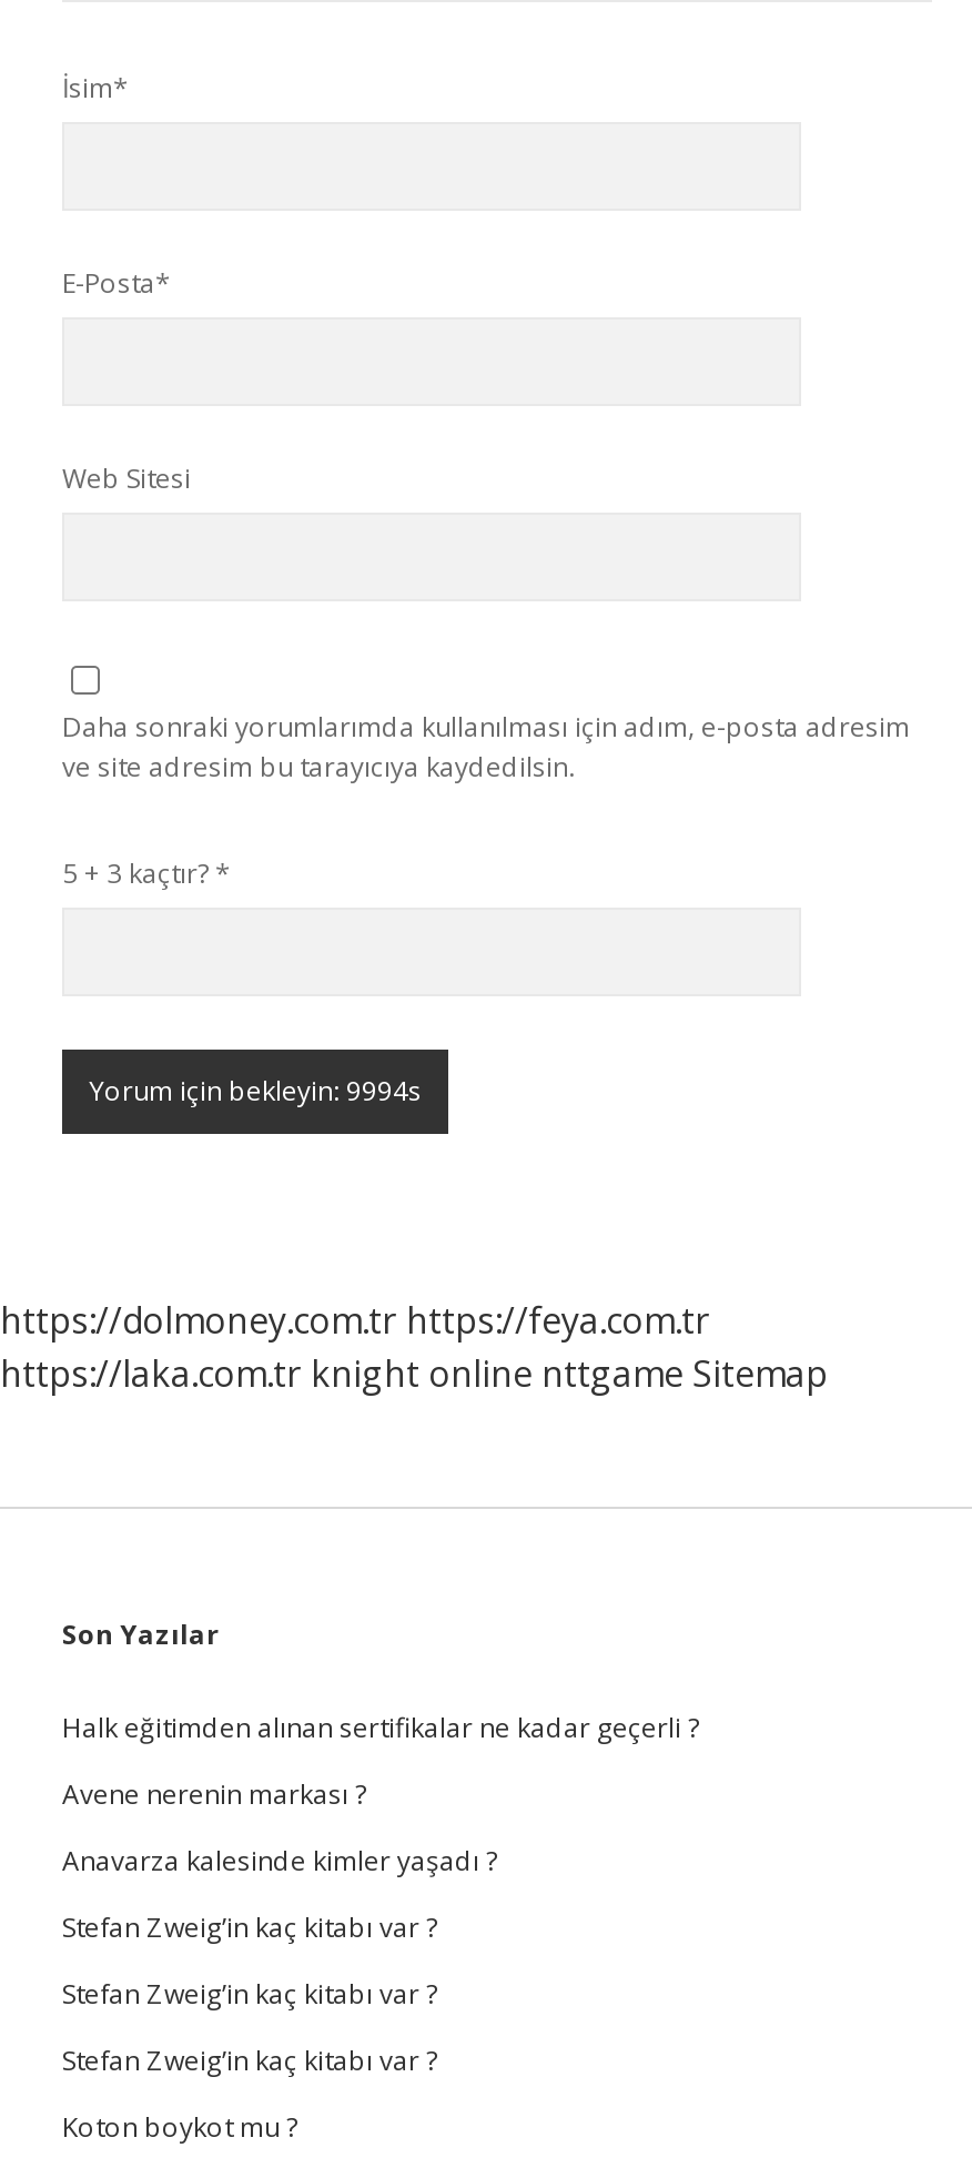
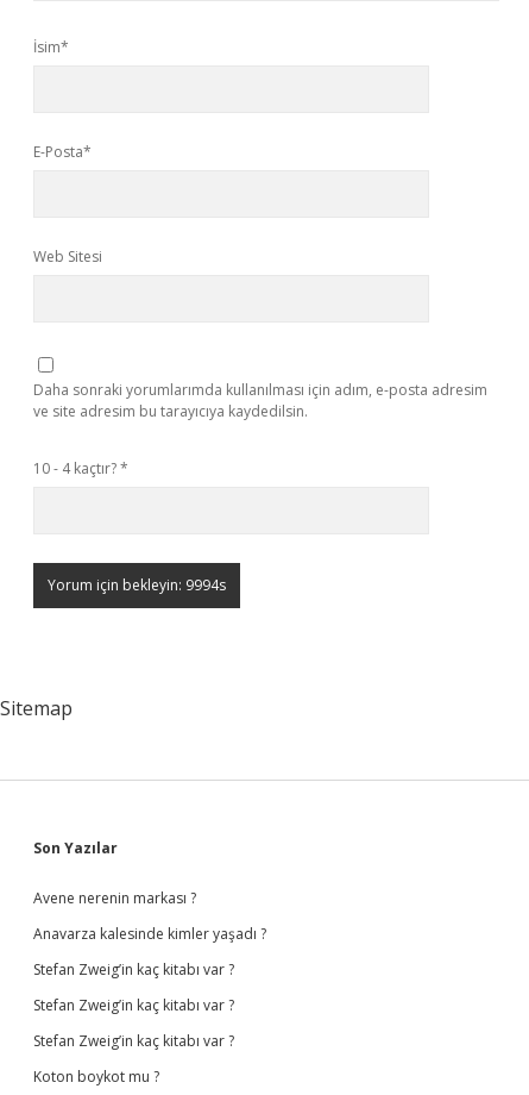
- 5 + 3 kaçtır? *
+ 10 - 4 kaçtır? *

- https://dolmoney.com.tr https://feya.com.tr
- https://laka.com.tr knight online nttgame Sitemap
+ Sitemap

- Halk eğitimden alınan sertifikalar ne kadar geçerli ?
